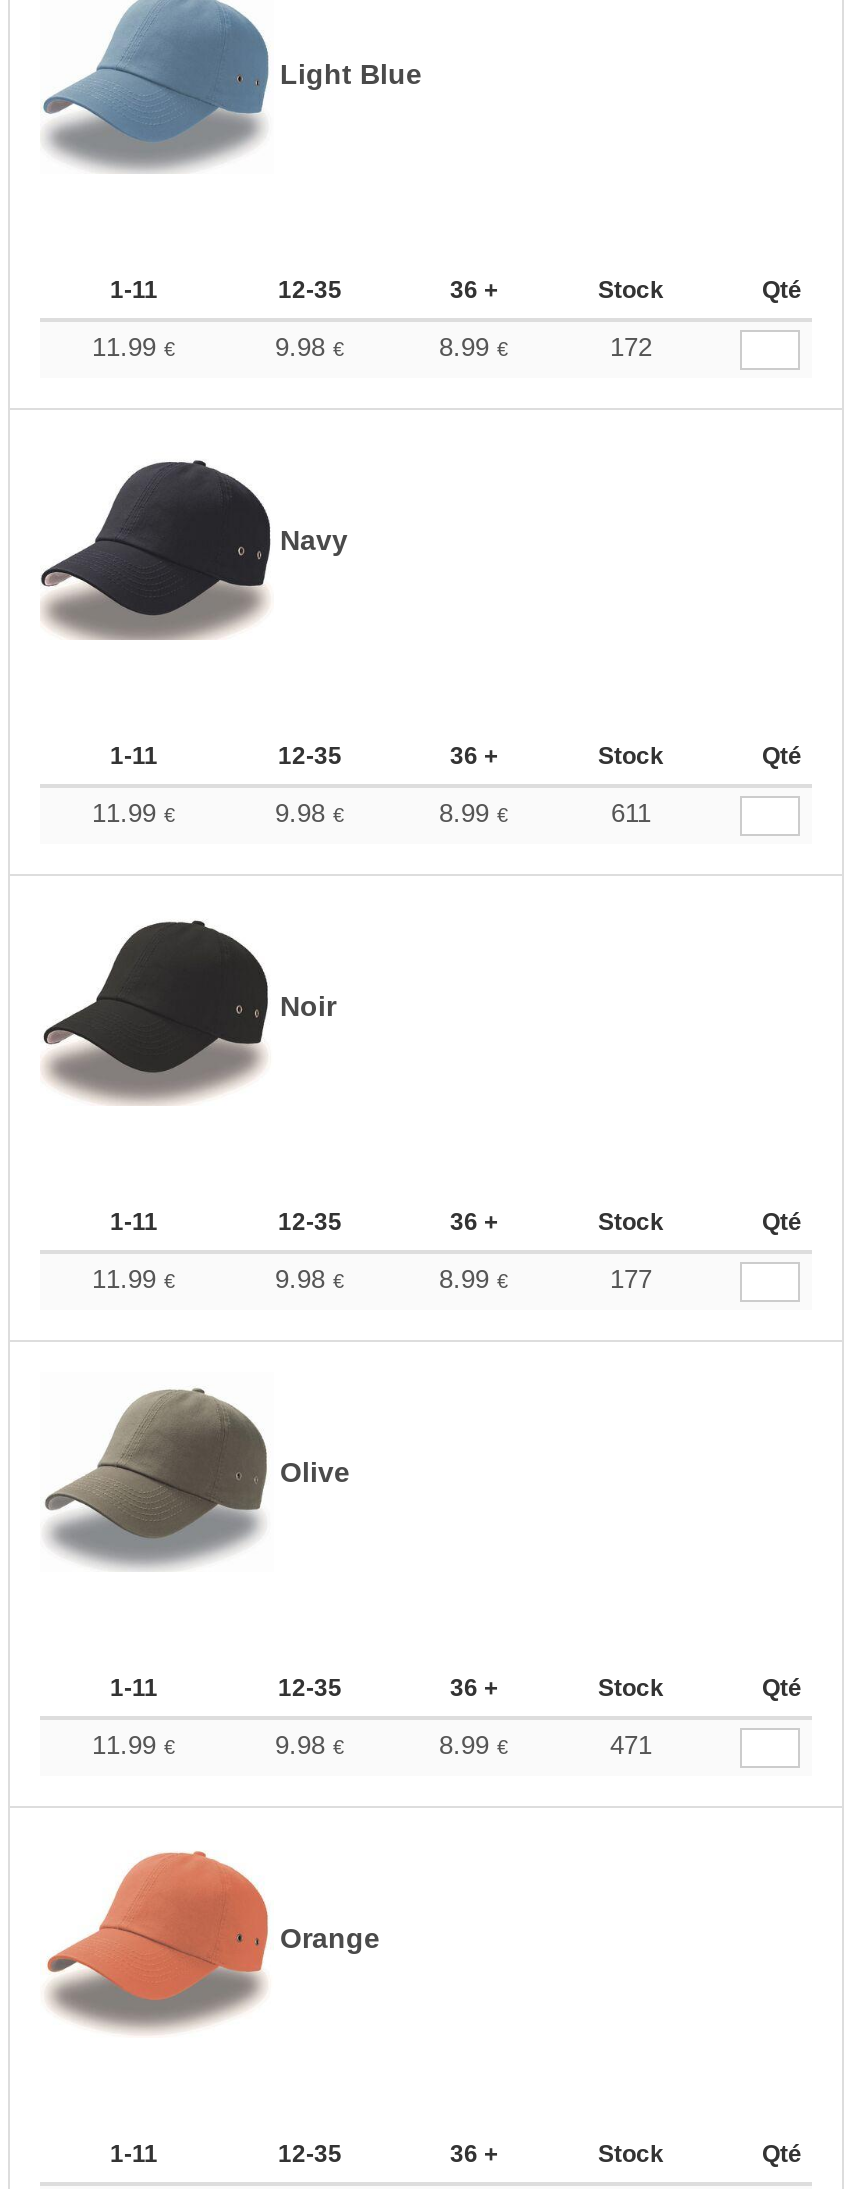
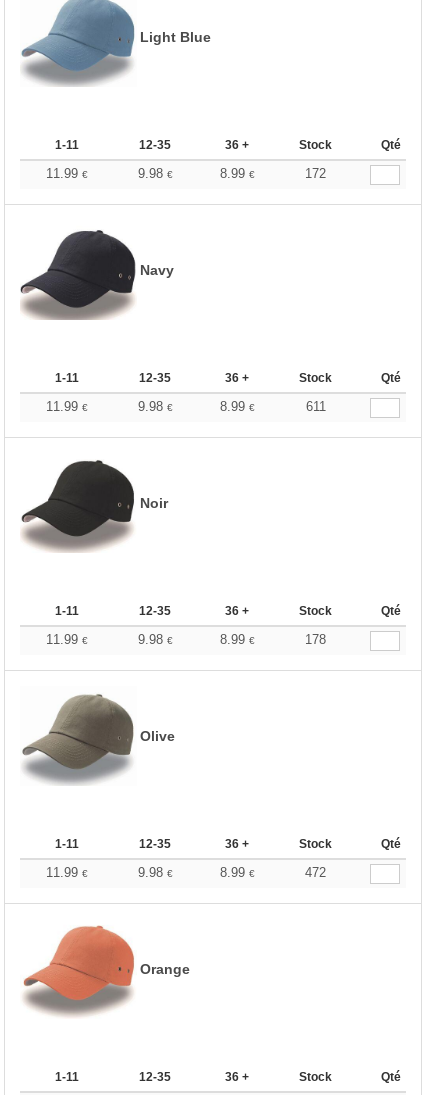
- 177
+ 178

- 471
+ 472
